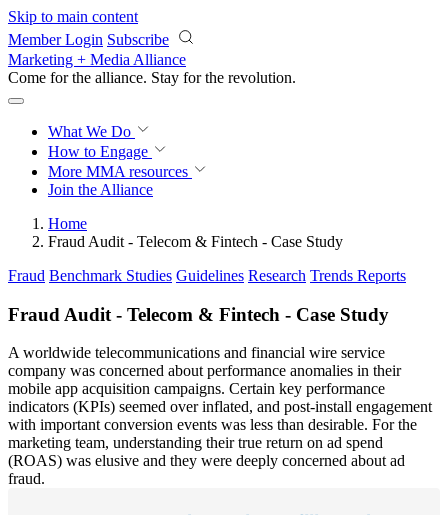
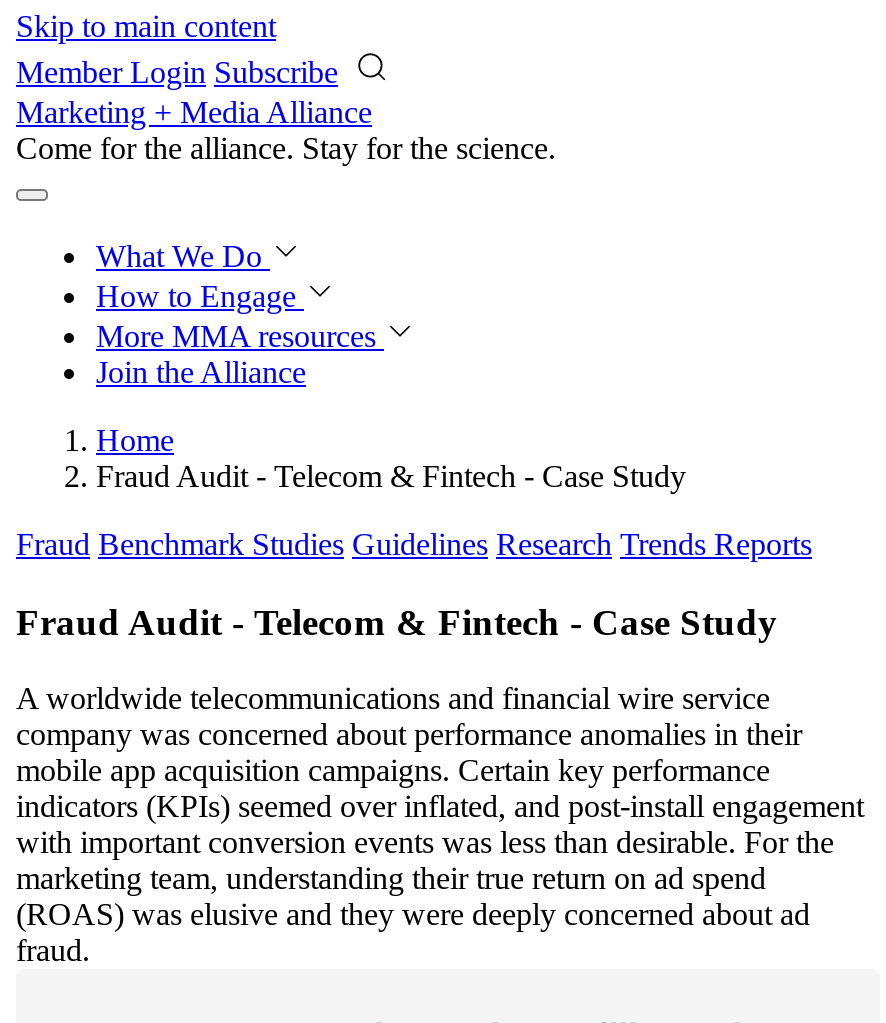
- Come for the alliance. Stay for the revolution.
+ Come for the alliance. Stay for the knowledge.
